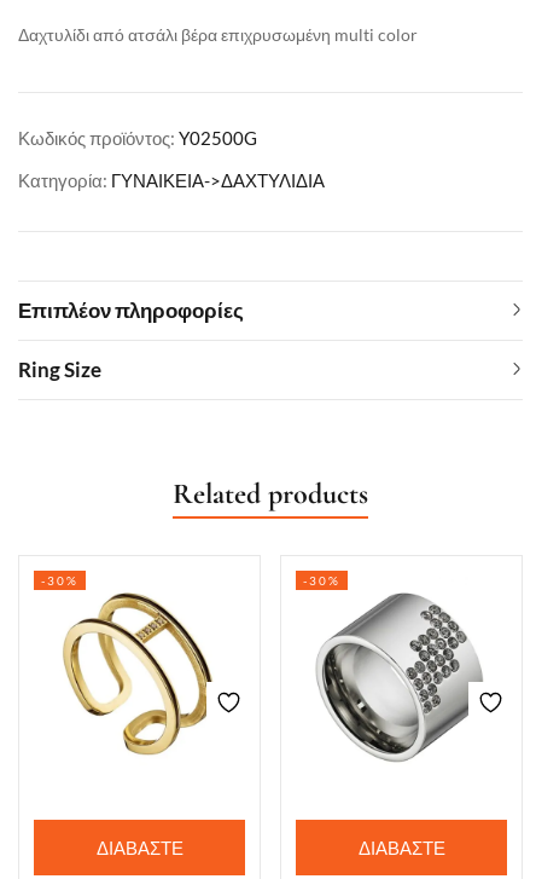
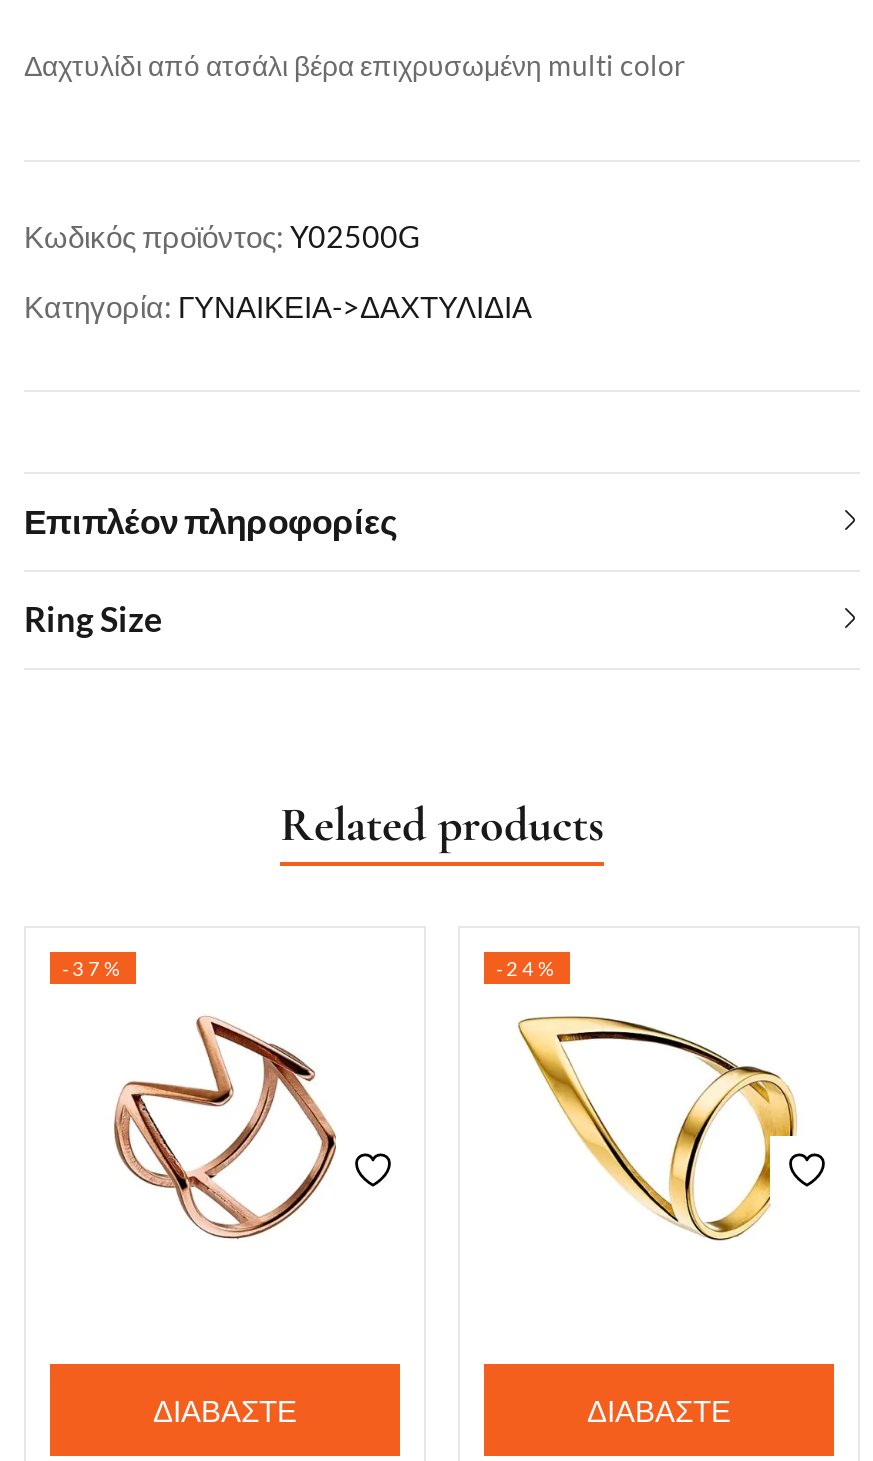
- -30%
+ -37%

- -30%
+ -24%

- [image]
+ [image]

- [image]
+ [image]
